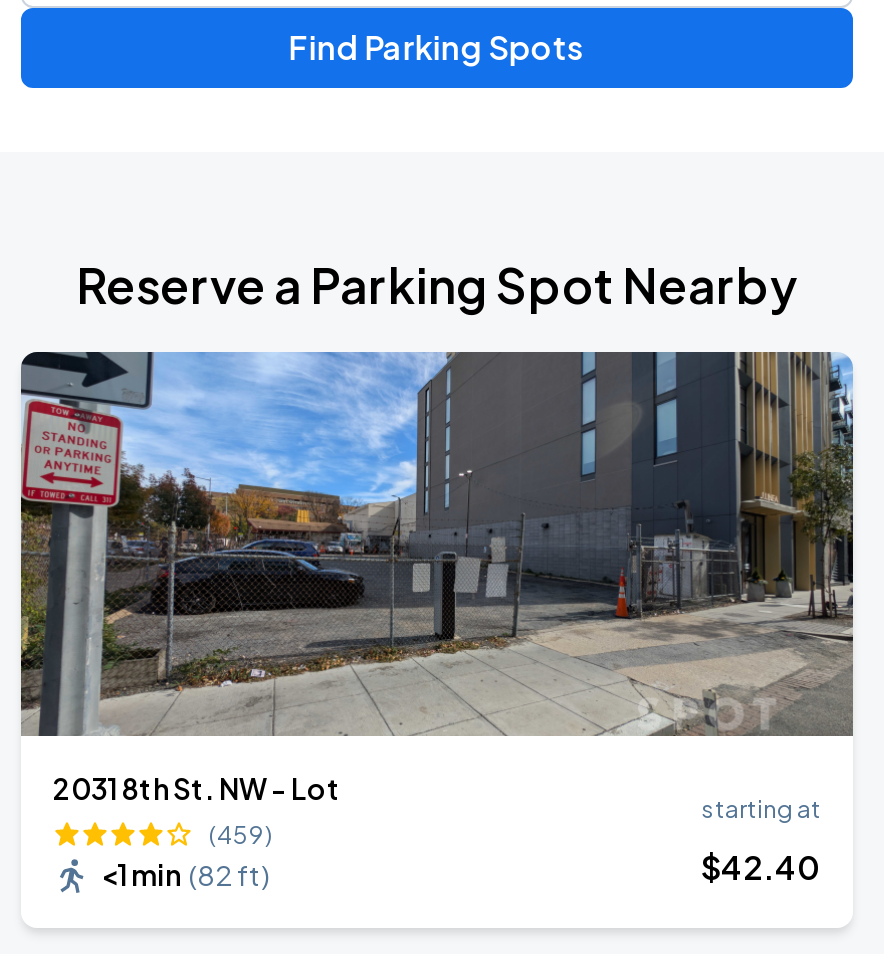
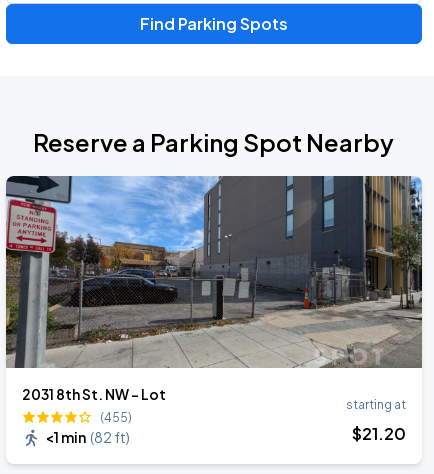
- (459)
+ (455)

- $42.40
+ $21.20
